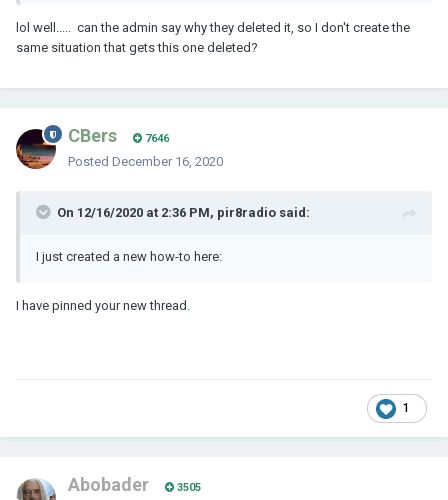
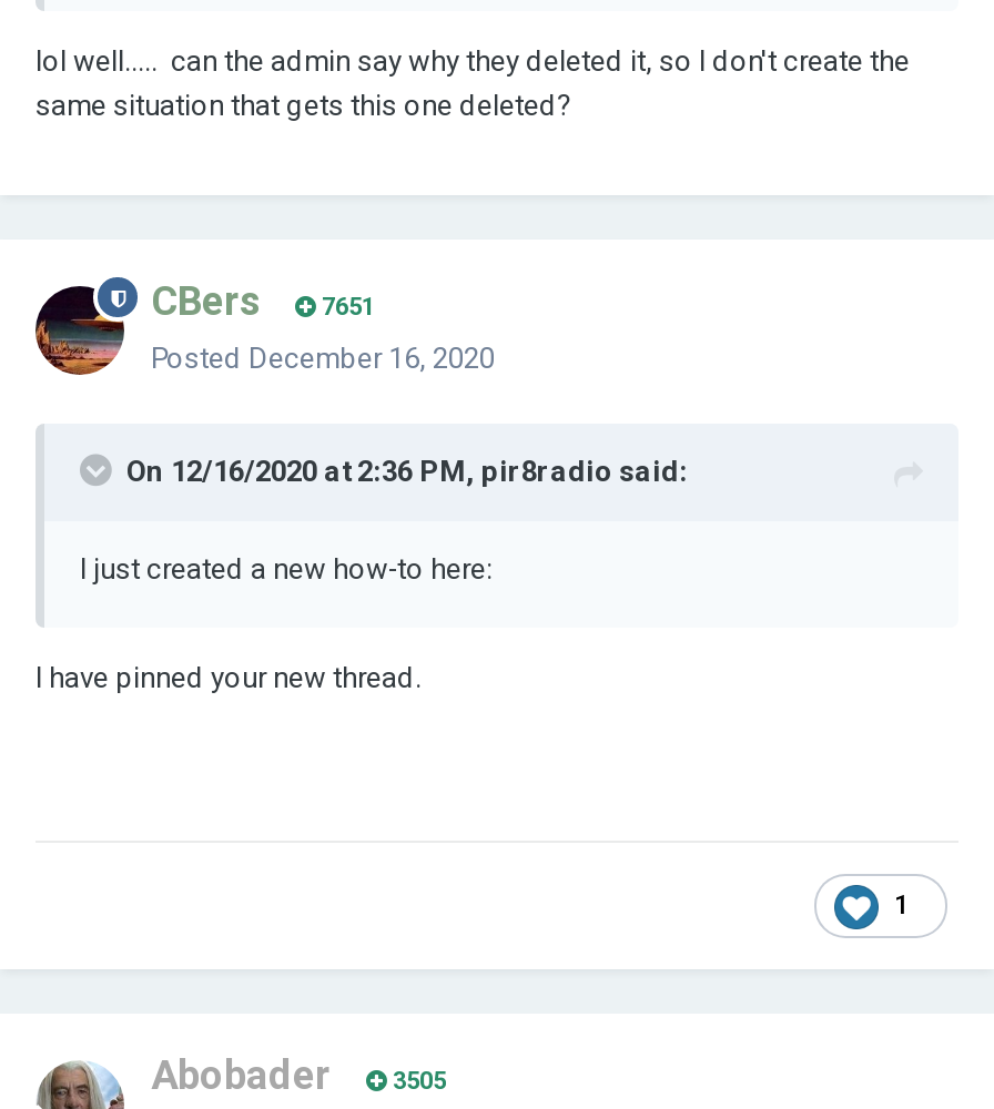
- CBers 7646
+ CBers 7651
